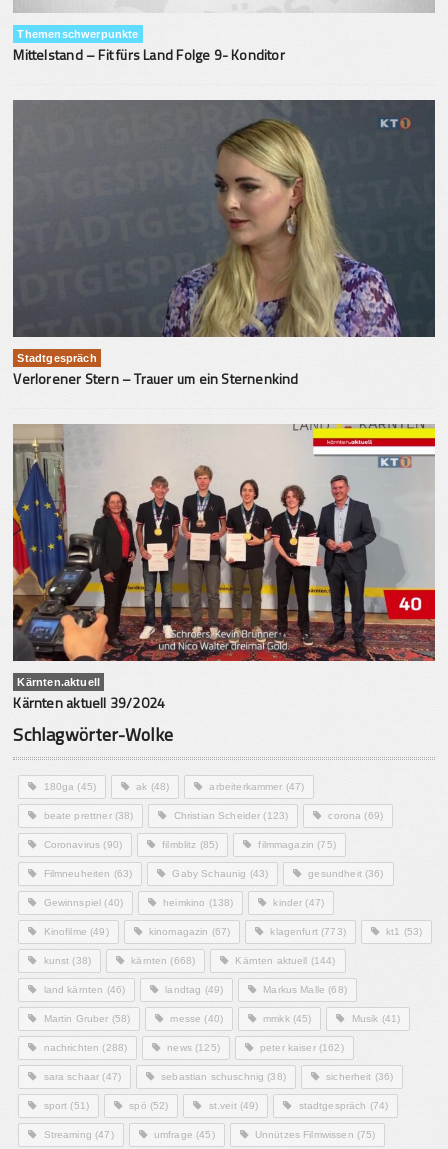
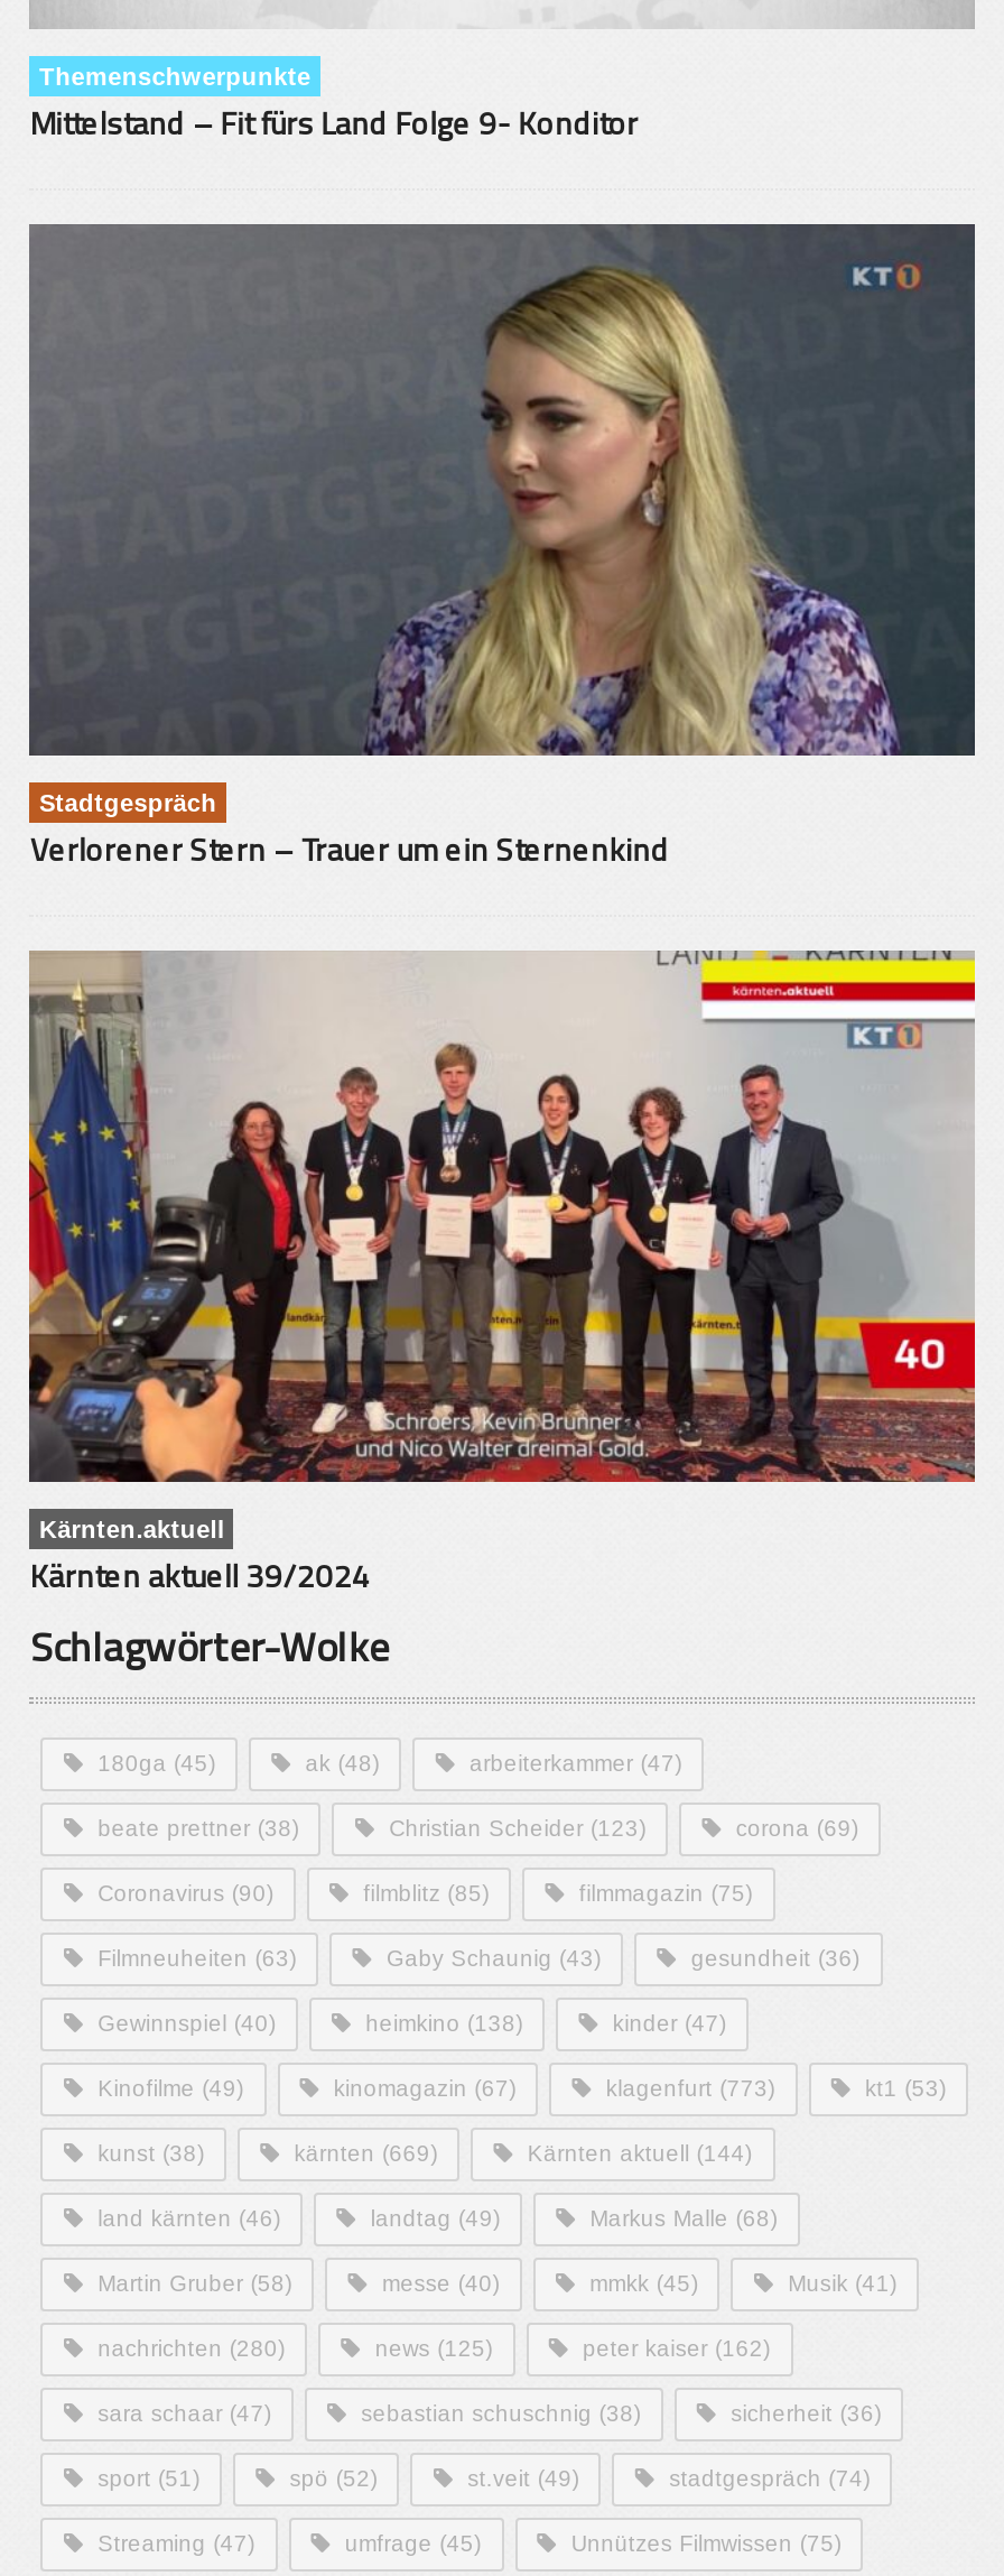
- kärnten (668)
+ kärnten (669)

- nachrichten (288)
+ nachrichten (280)
